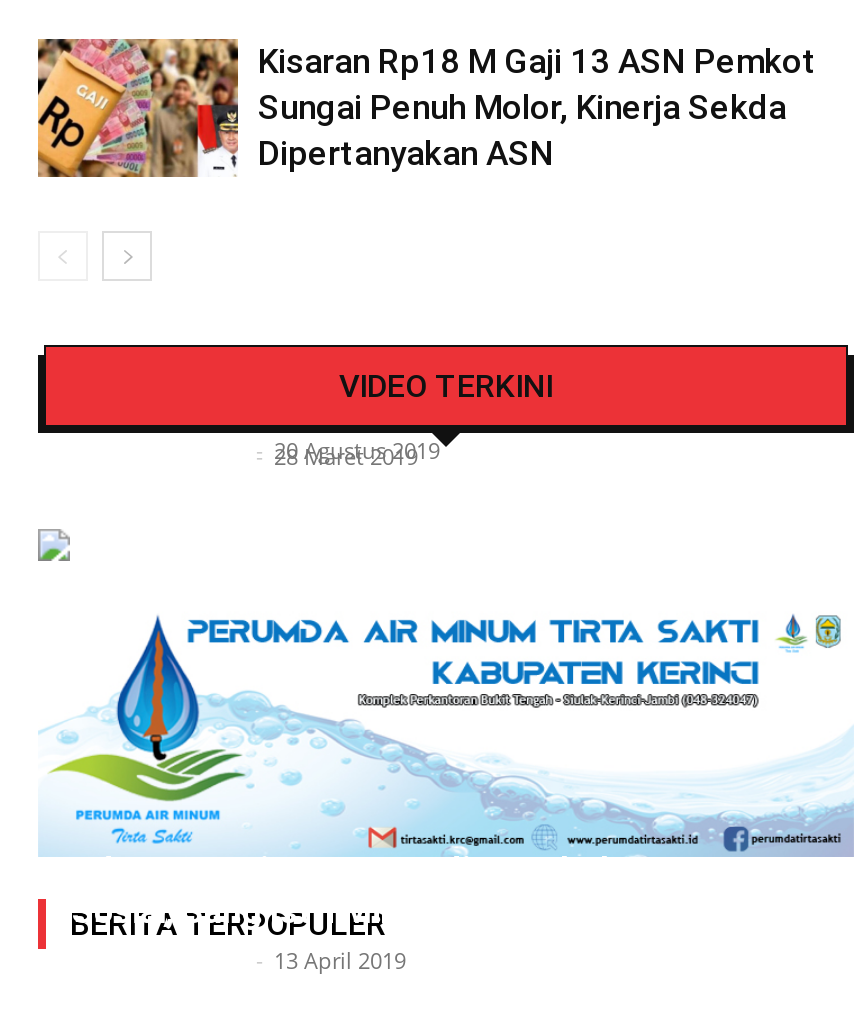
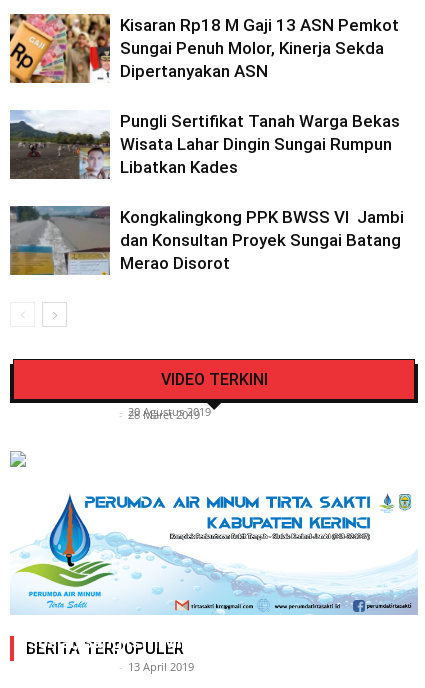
+ [image]
+ Pungli Sertifikat Tanah Warga Bekas
+ Wisata Lahar Dingin Sungai Rumpun
+ Libatkan Kades
+ Kongkalingkong PPK BWSS VI Jambi
+ dan Konsultan Proyek Sungai Batang
+ Merao Disorot

+ [image]
